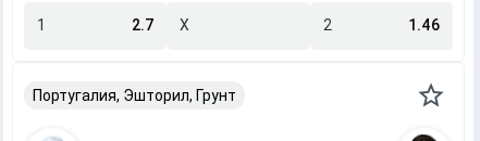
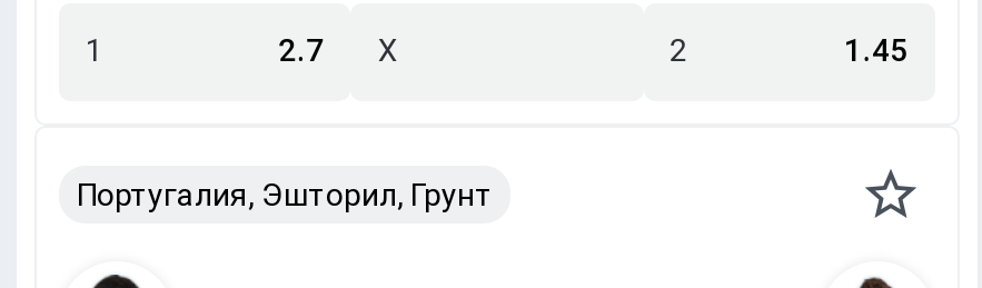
- 1.46
+ 1.45
